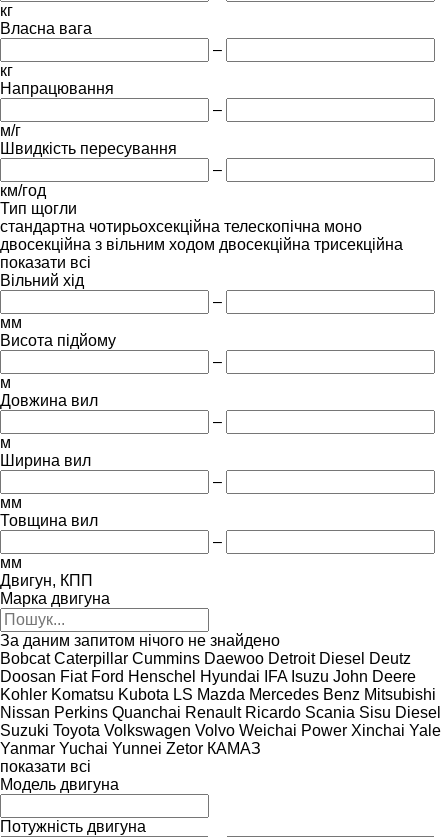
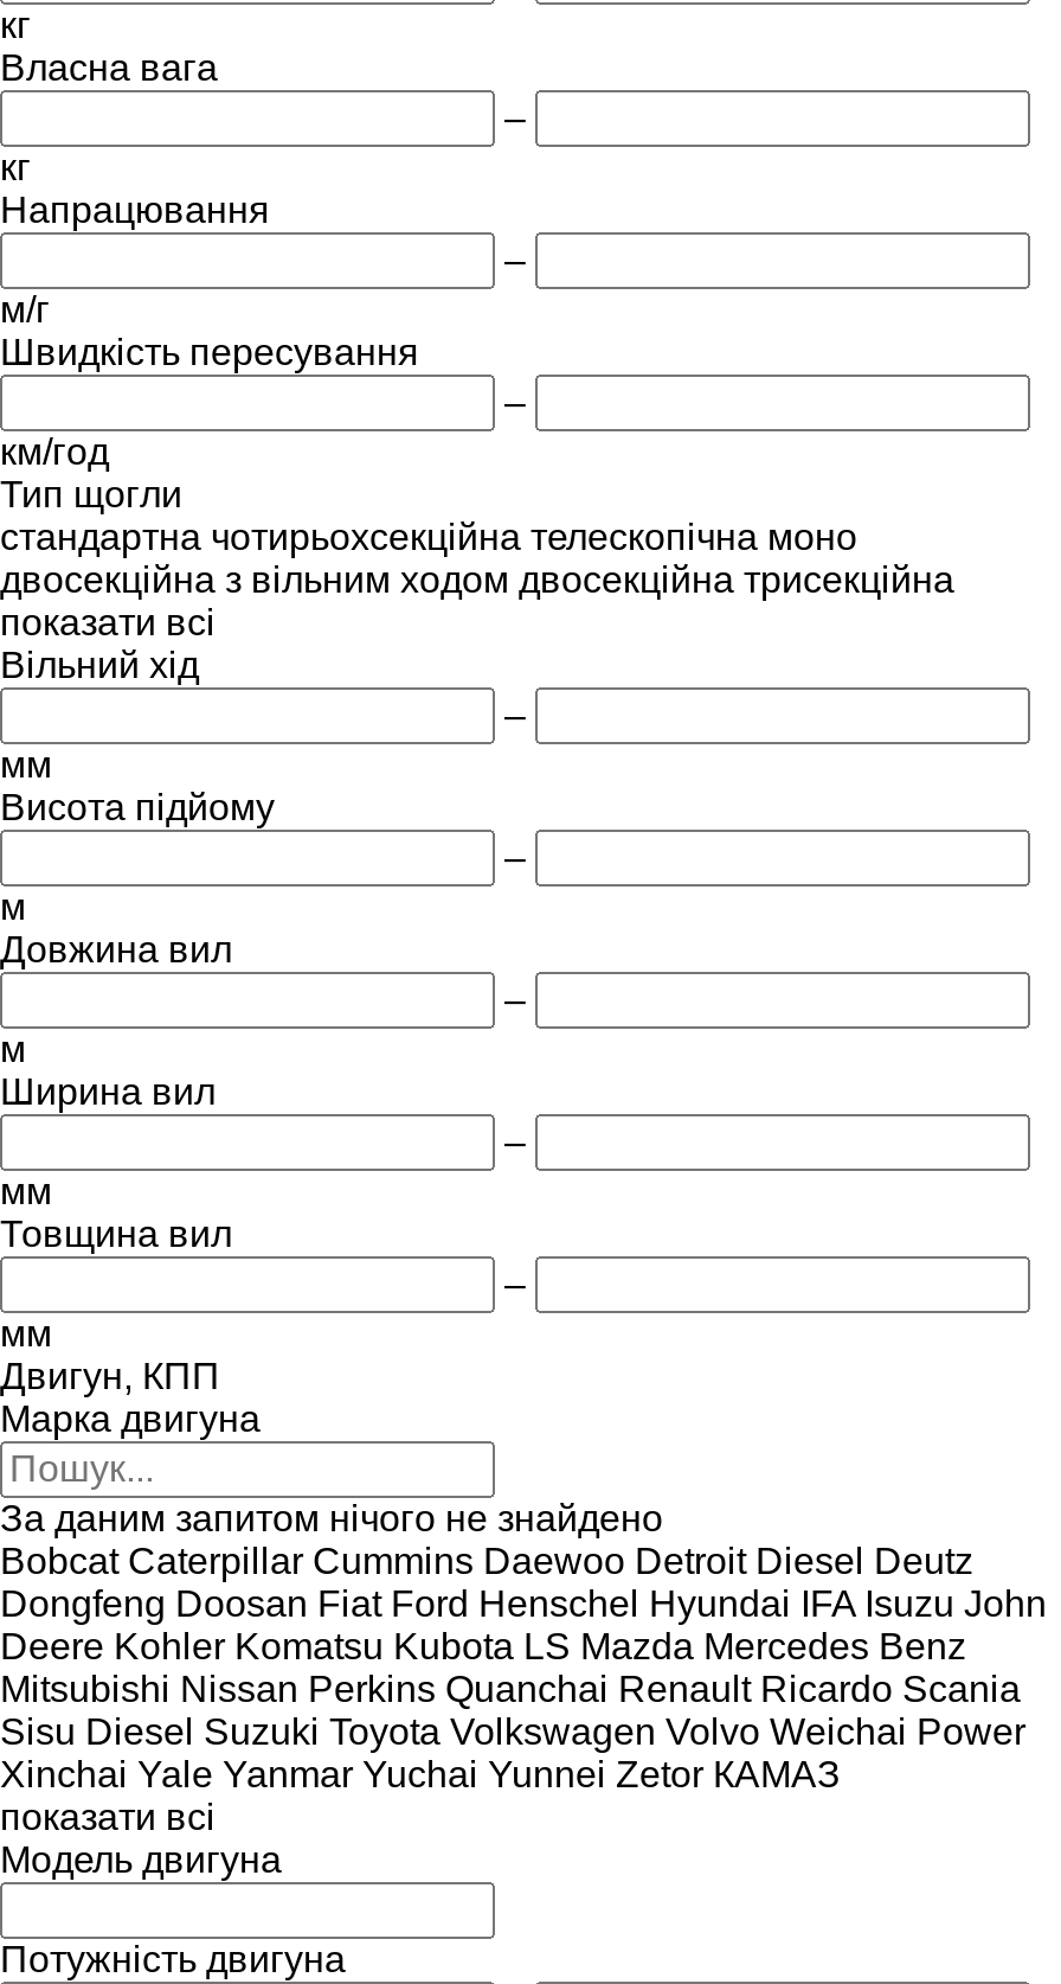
- Doosan Fiat Ford Henschel Hyundai IFA Isuzu John Deere
- Kohler Komatsu Kubota LS Mazda Mercedes Benz Mitsubishi
- Nissan Perkins Quanchai Renault Ricardo Scania Sisu Diesel
- Suzuki Toyota Volkswagen Volvo Weichai Power Xinchai Yale
- Yanmar Yuchai Yunnei Zetor КАМАЗ
+ Dongfeng Doosan Fiat Ford Henschel Hyundai IFA Isuzu John
+ Deere Kohler Komatsu Kubota LS Mazda Mercedes Benz
+ Mitsubishi Nissan Perkins Quanchai Renault Ricardo Scania
+ Sisu Diesel Suzuki Toyota Volkswagen Volvo Weichai Power
+ Xinchai Yale Yanmar Yuchai Yunnei Zetor КАМАЗ
